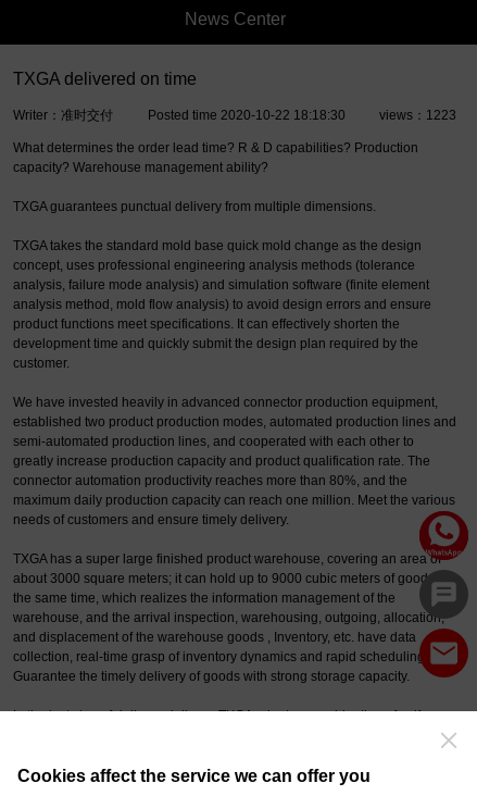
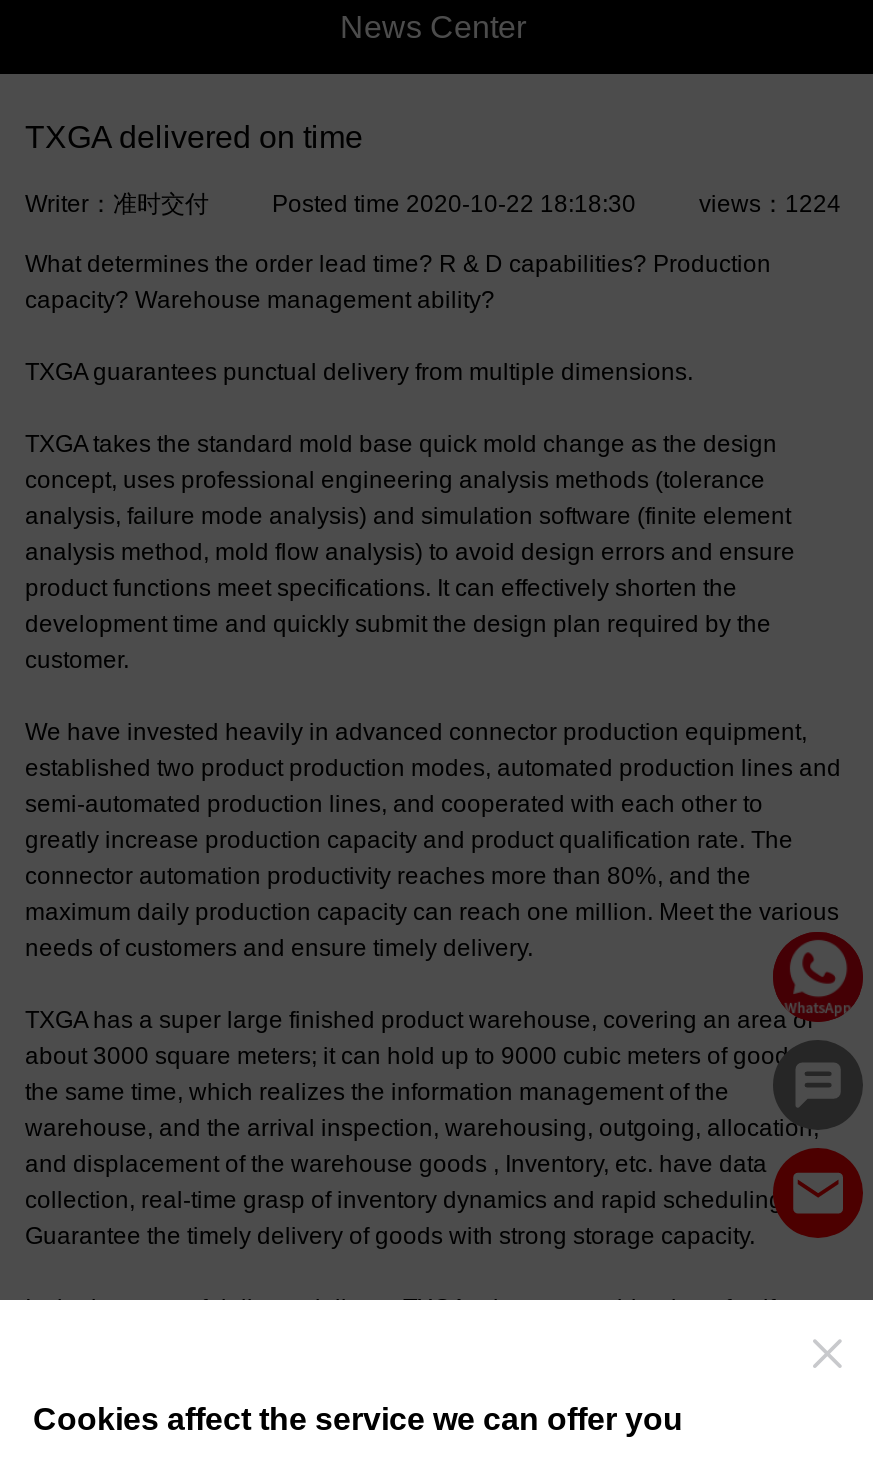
- views：1223
+ views：1224
